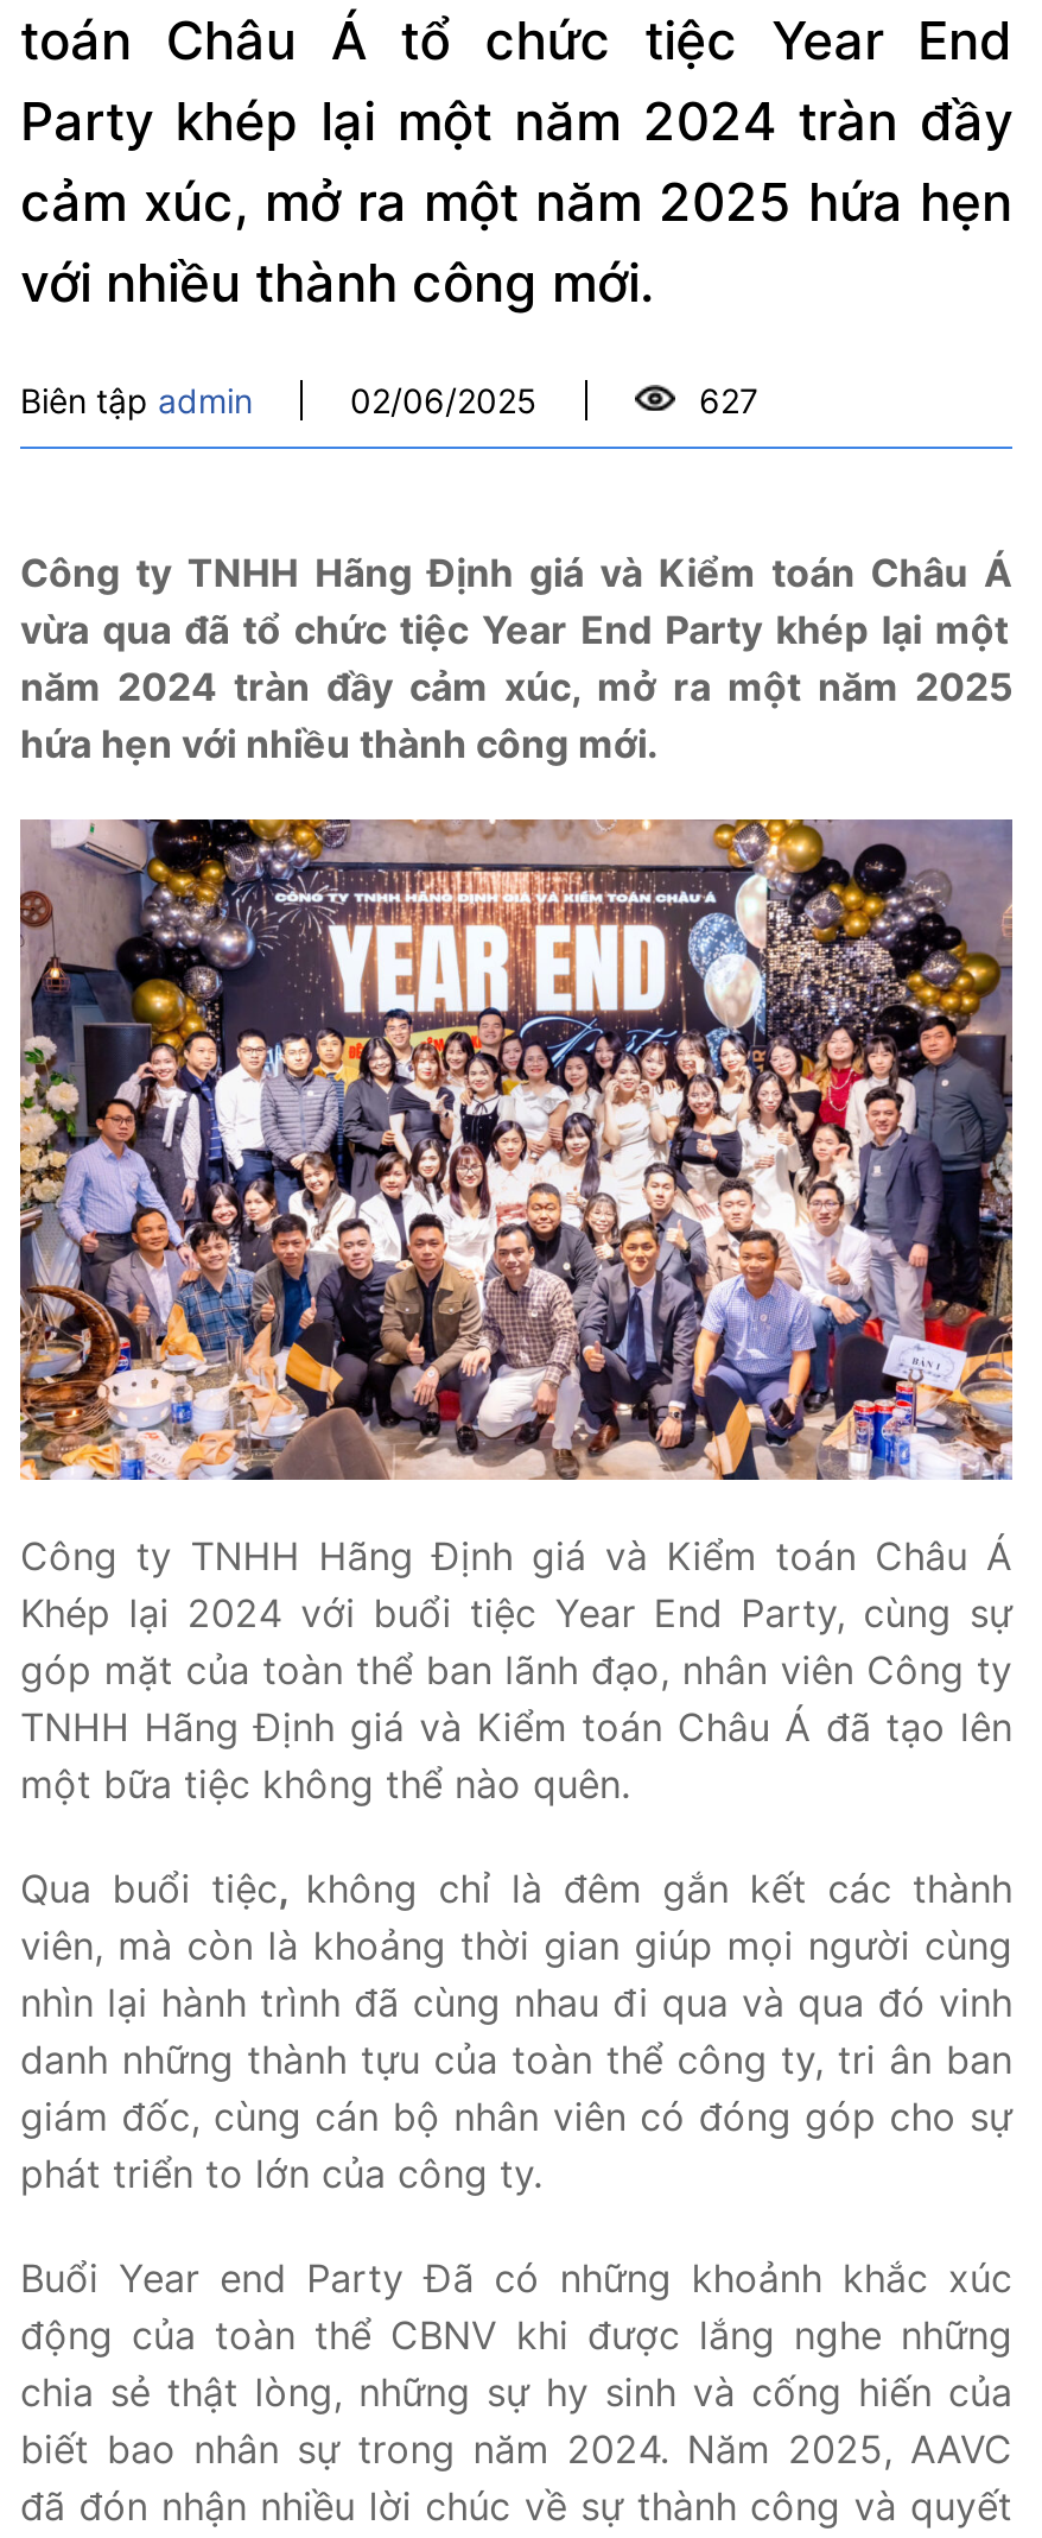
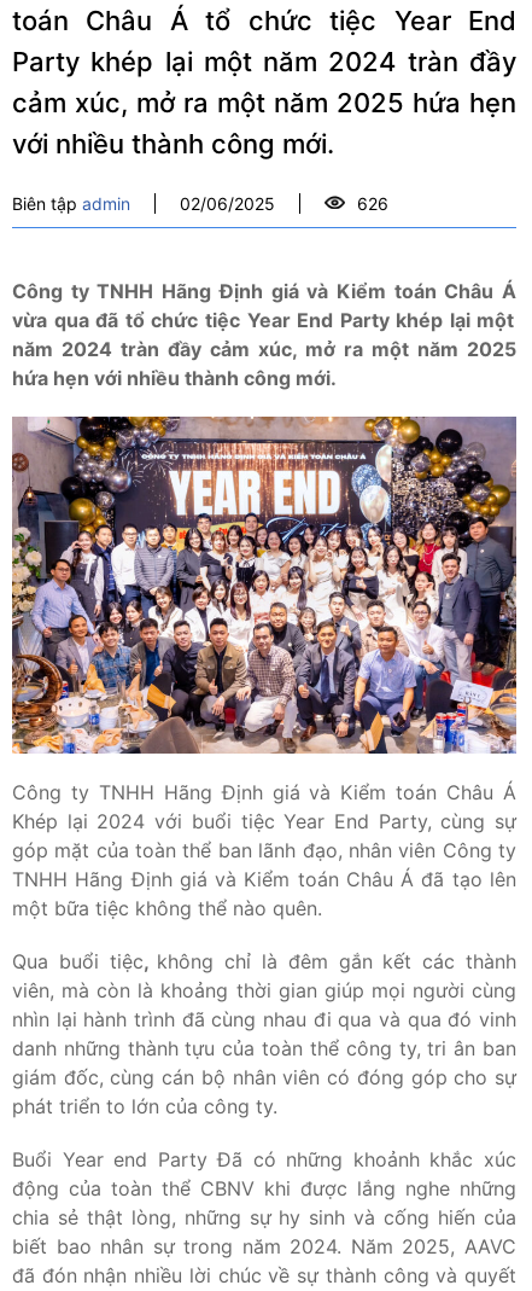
- 627
+ 626
